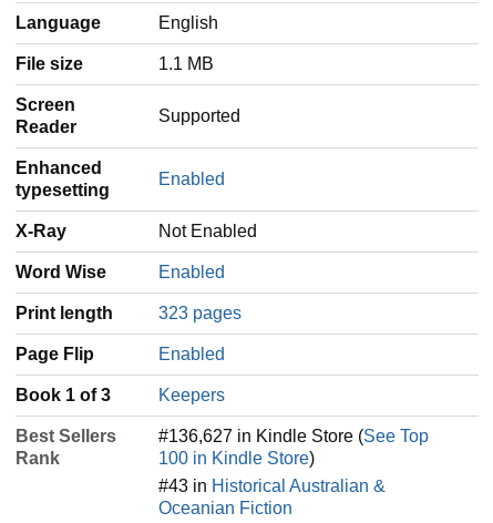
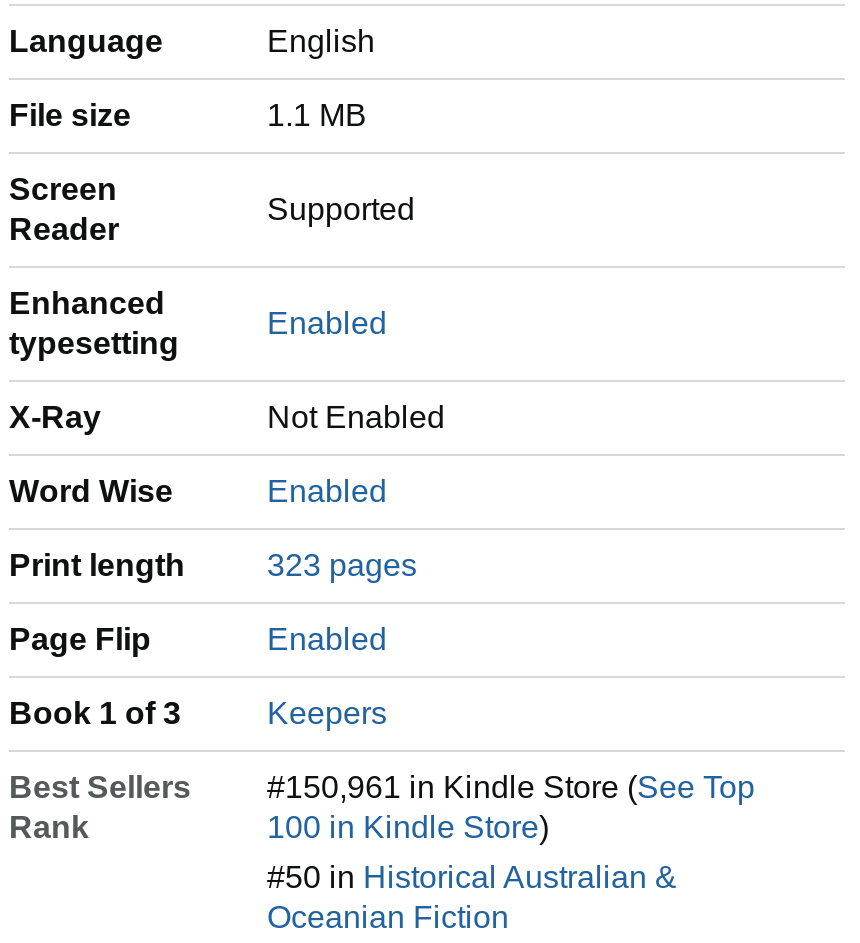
- #136,627 in Kindle Store (See Top
+ #150,961 in Kindle Store (See Top

- #43 in Historical Australian &
+ #50 in Historical Australian &
